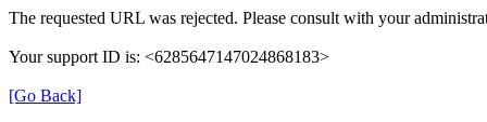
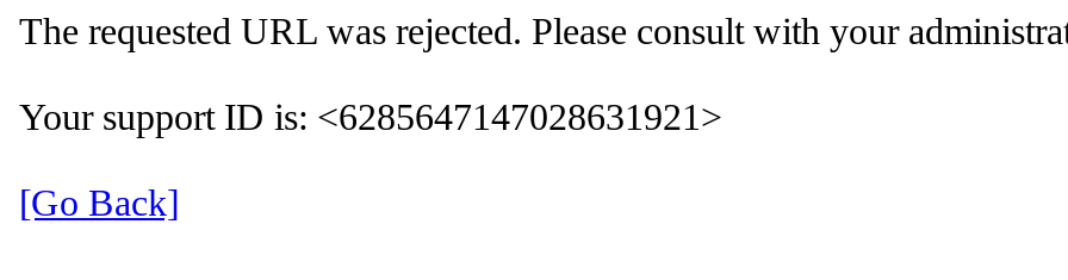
- Your support ID is: <6285647147024868183>
+ Your support ID is: <6285647147028631921>
